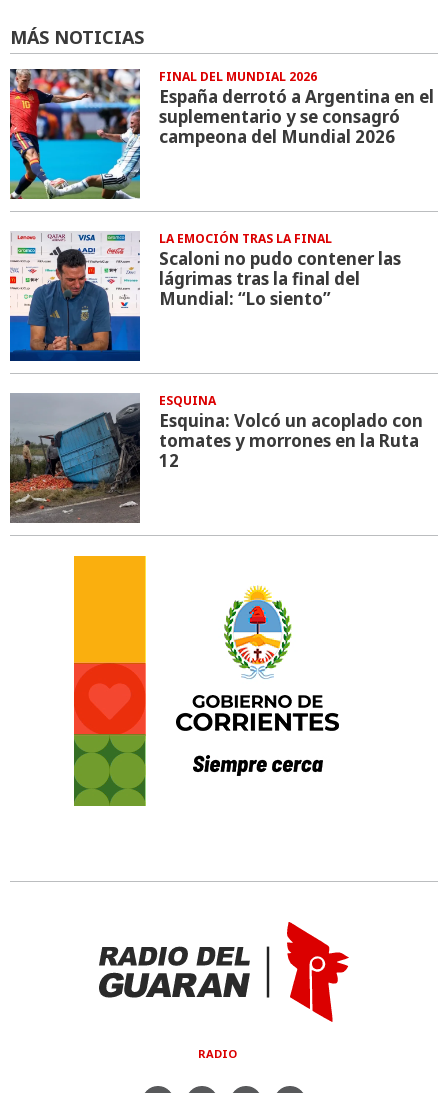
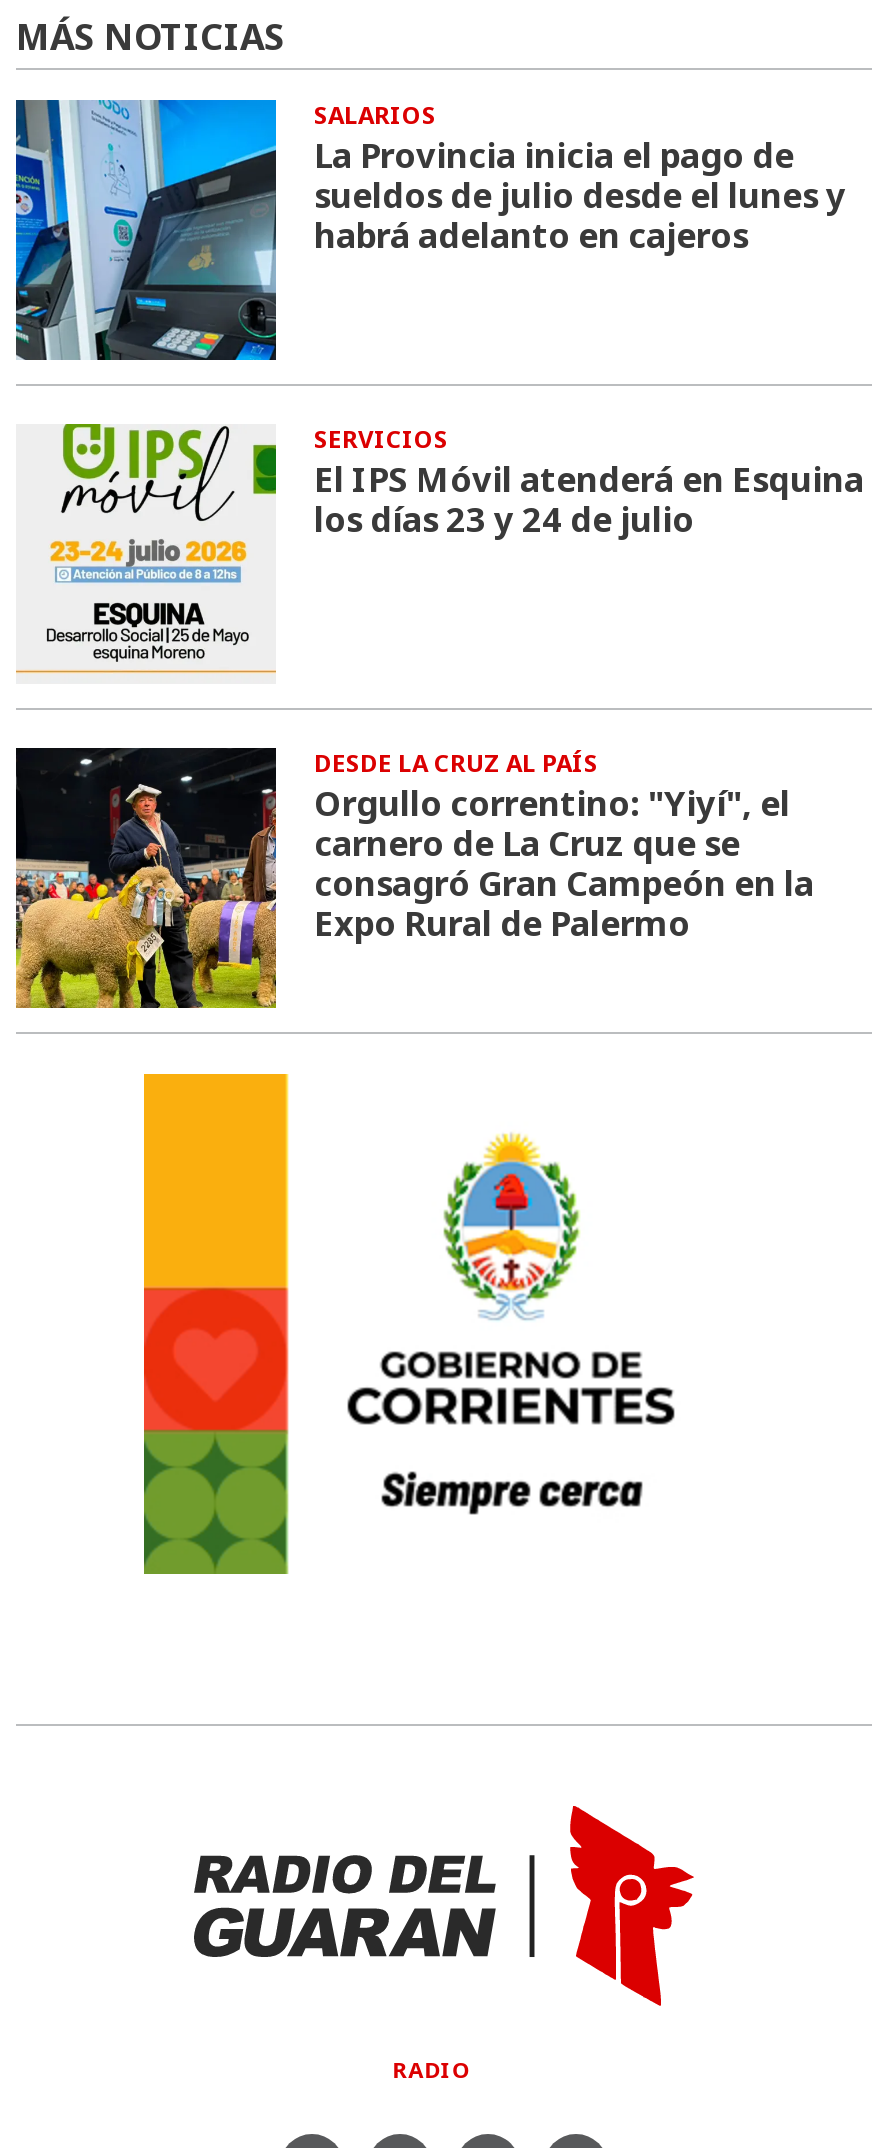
- [image]
- FINAL DEL MUNDIAL 2026
- España derrotó a Argentina en el
- suplementario y se consagró
- campeona del Mundial 2026
+ [image]
+ SALARIOS
+ La Provincia inicia el pago de
+ sueldos de julio desde el lunes y
+ habrá adelanto en cajeros

- [image]
- LA EMOCIÓN TRAS LA FINAL
- Scaloni no pudo contener las
- lágrimas tras la final del
- Mundial: “Lo siento”
+ [image]
+ SERVICIOS
+ El IPS Móvil atenderá en Esquina
+ los días 23 y 24 de julio

- [image]
- ESQUINA
- Esquina: Volcó un acoplado con
- tomates y morrones en la Ruta
- 12
+ [image]
+ DESDE LA CRUZ AL PAÍS
+ Orgullo correntino: "Yiyí", el
+ carnero de La Cruz que se
+ consagró Gran Campeón en la
+ Expo Rural de Palermo
